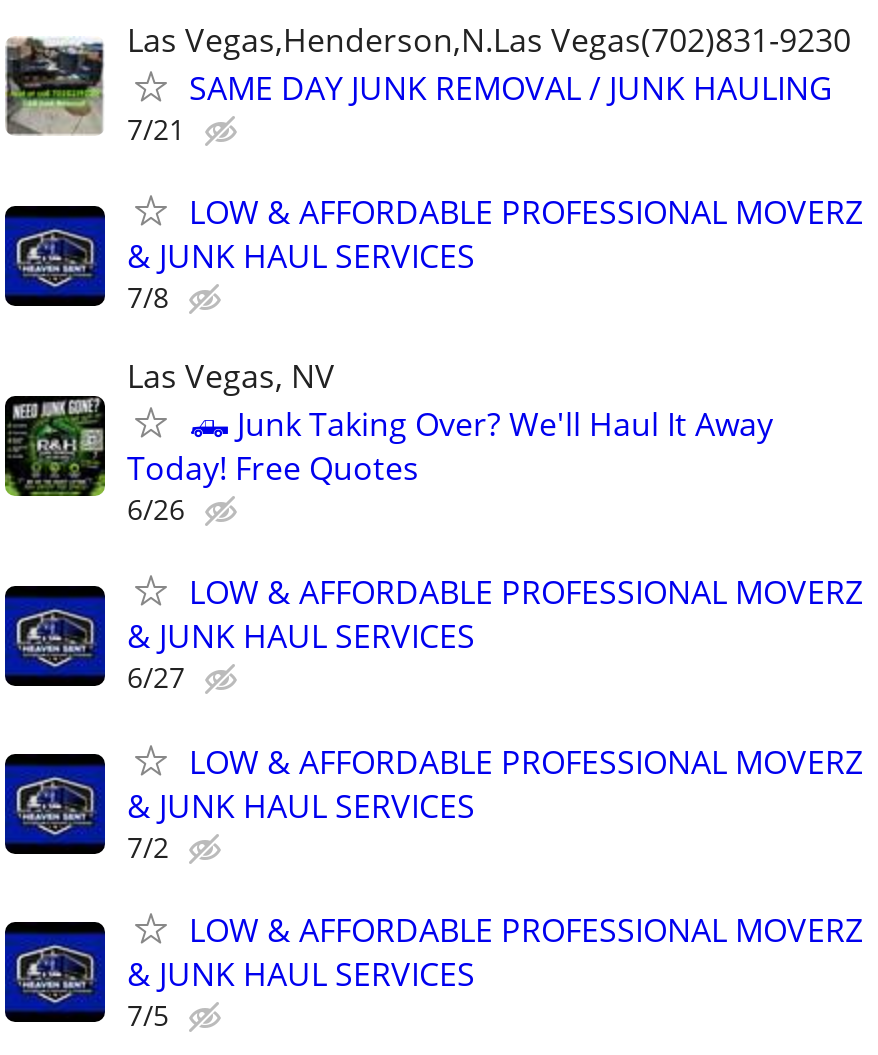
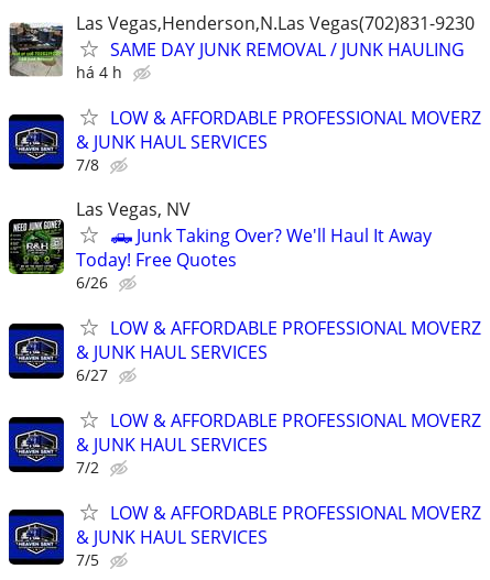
- 7/21
+ há 4 h
